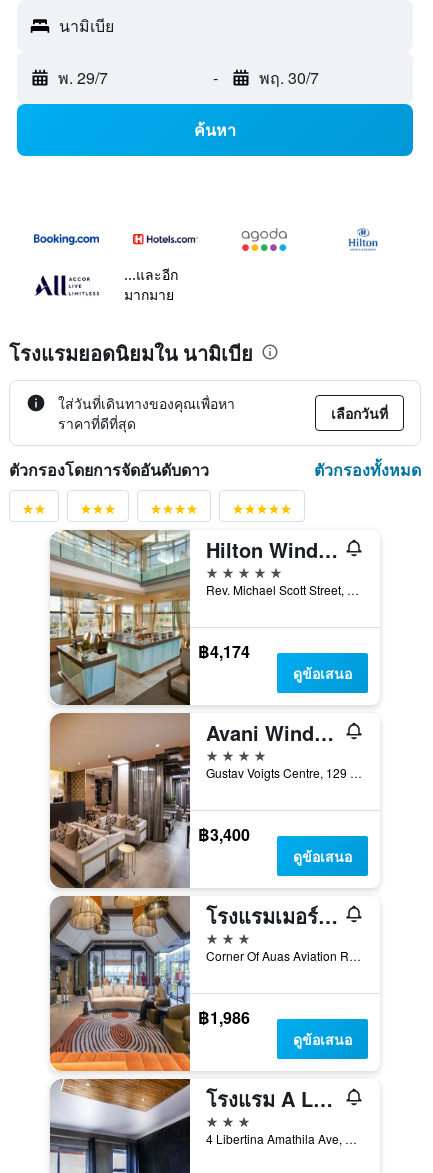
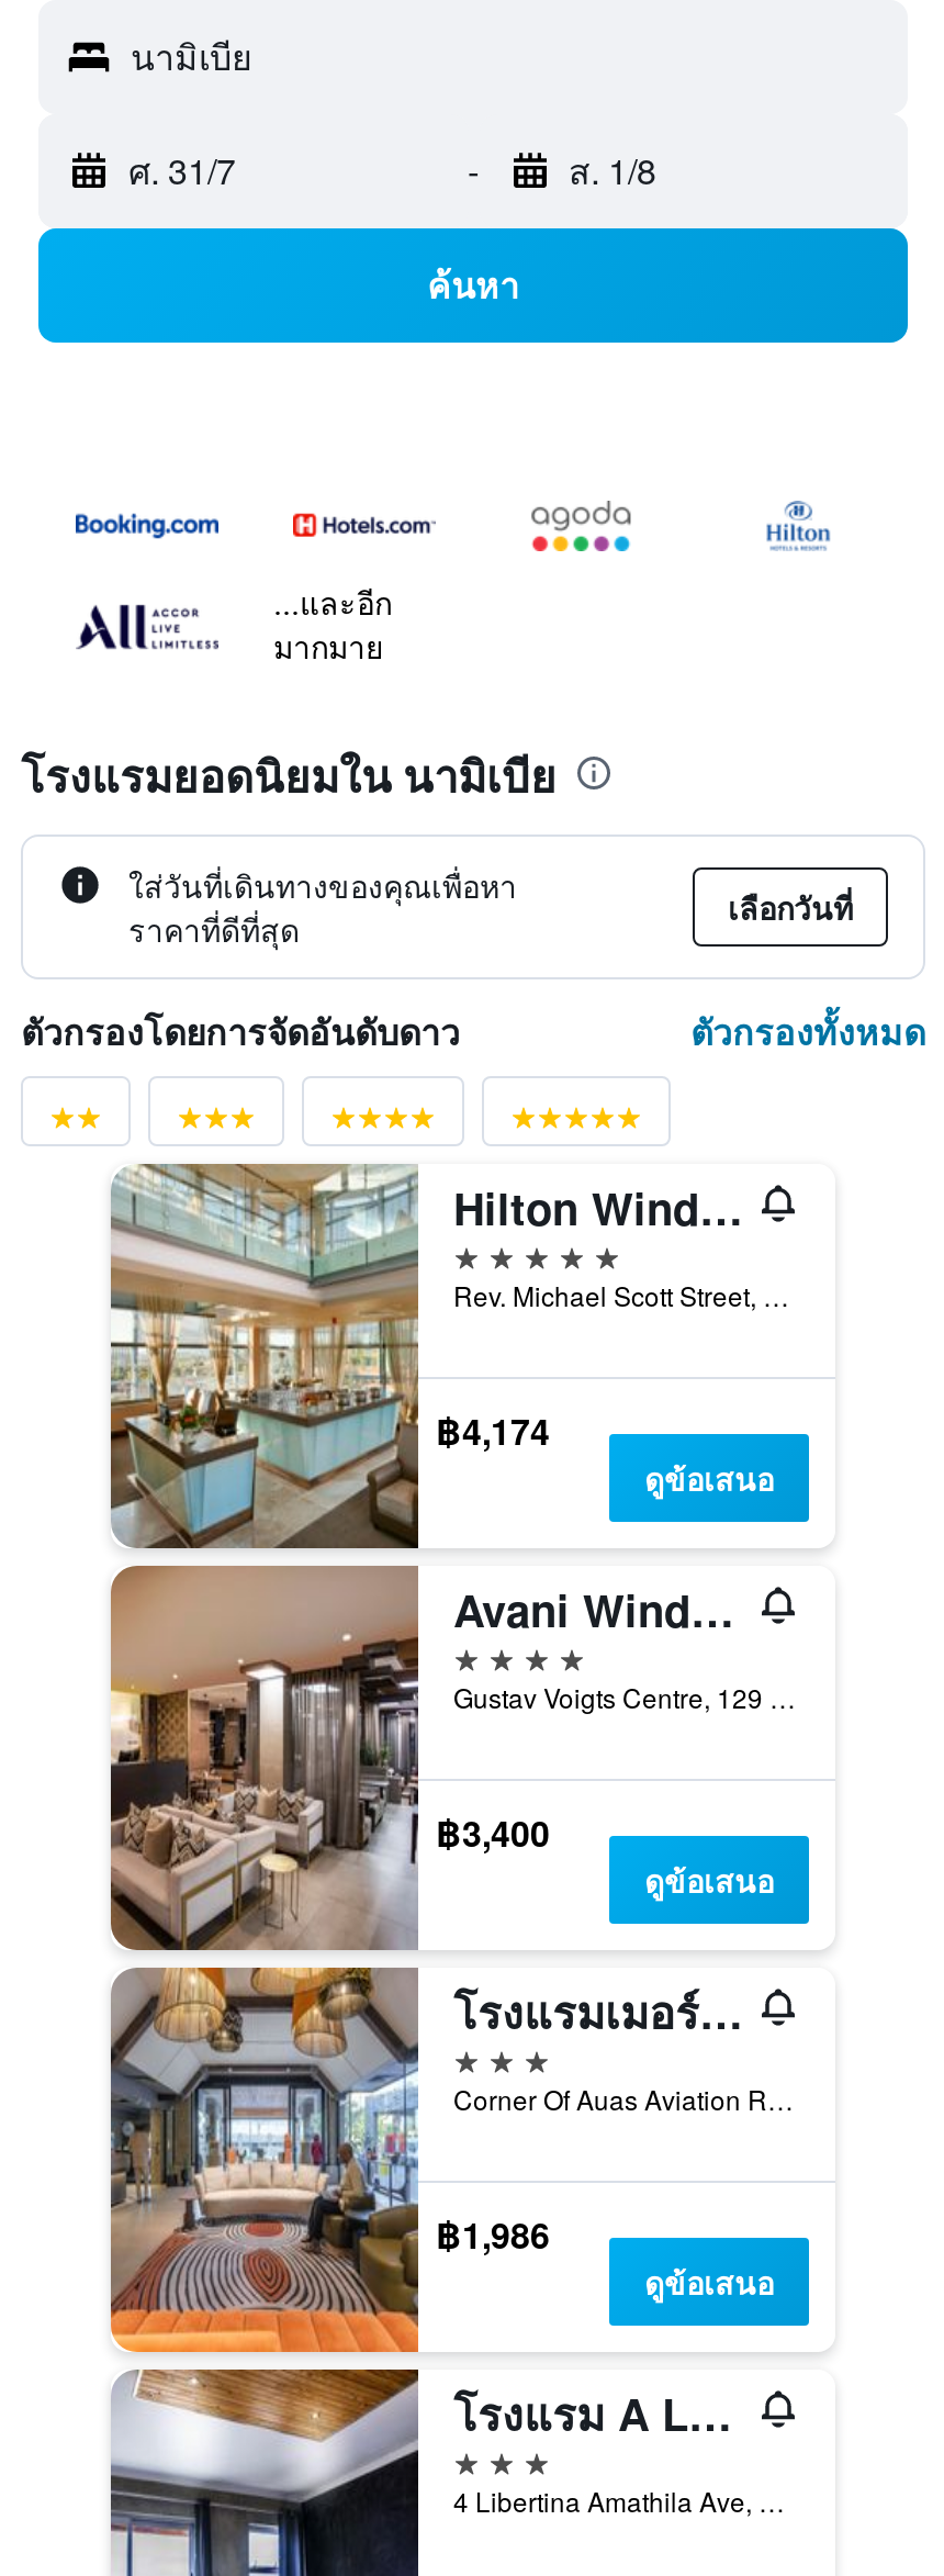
- พ. 29/7
+ ศ. 31/7

- พฤ. 30/7
+ ส. 1/8
